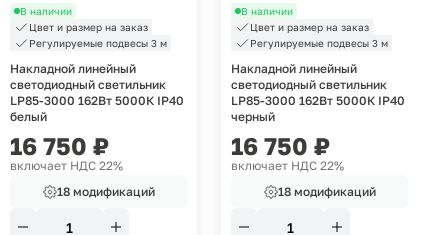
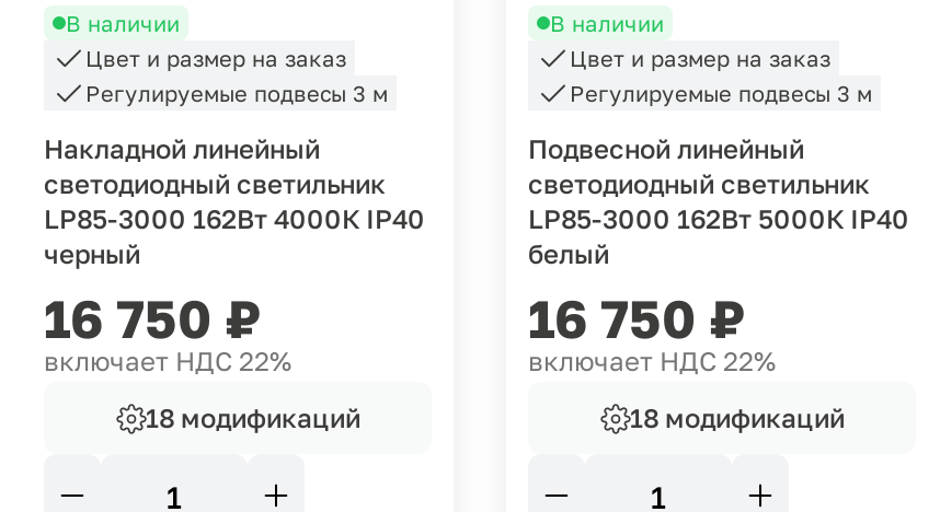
- Накладной линейный
+ Подвесной линейный

- LP85-3000 162Вт 5000К IP40
- белый
+ LP85-3000 162Вт 4000К IP40
+ черный

- черный
+ белый
